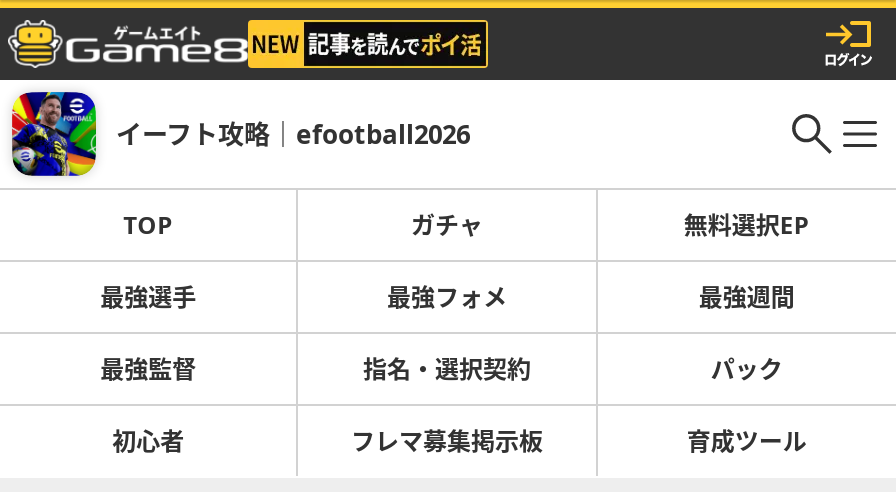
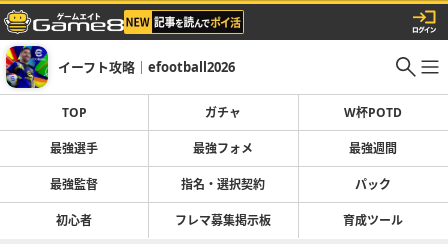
- 無料選択EP
+ W杯POTD
